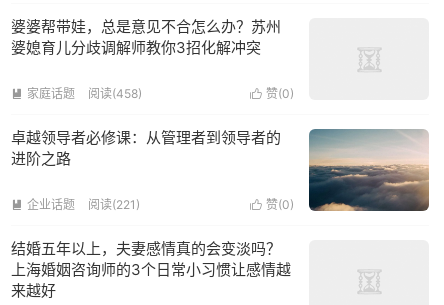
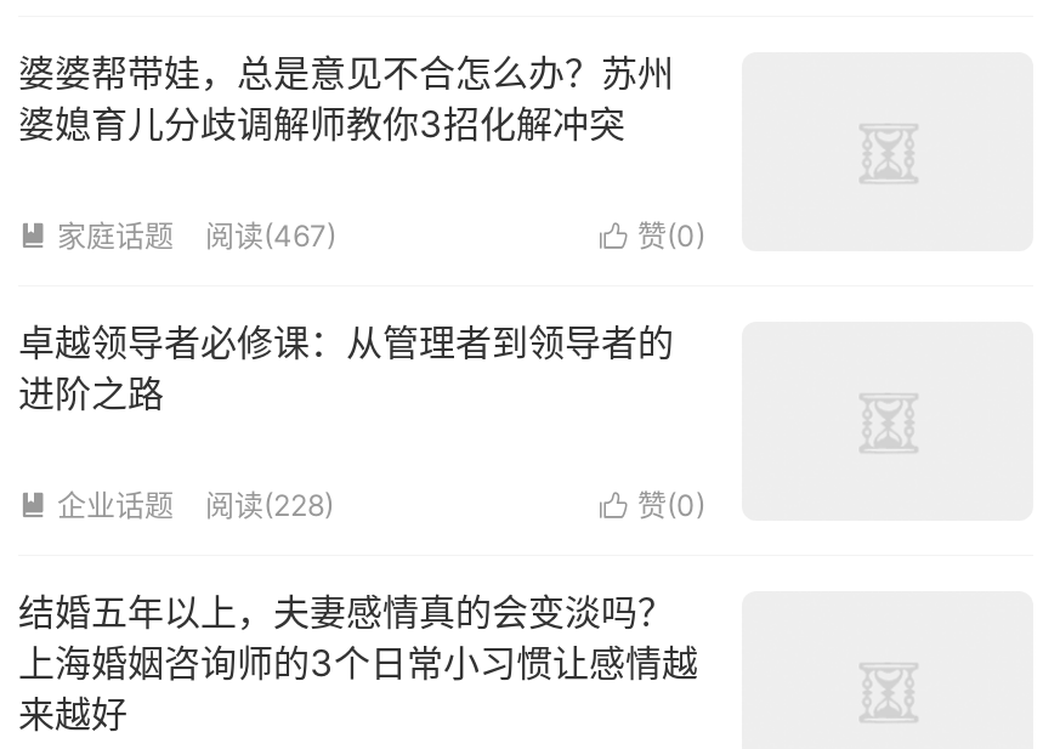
- 阅读(458)
+ 阅读(467)

- [image]

- 阅读(221)
+ 阅读(228)
